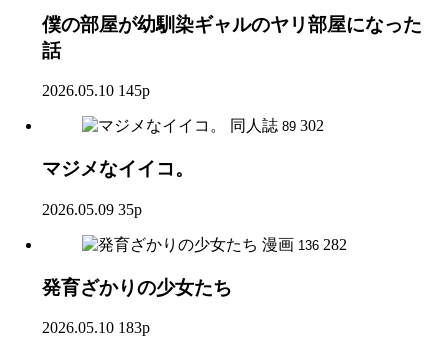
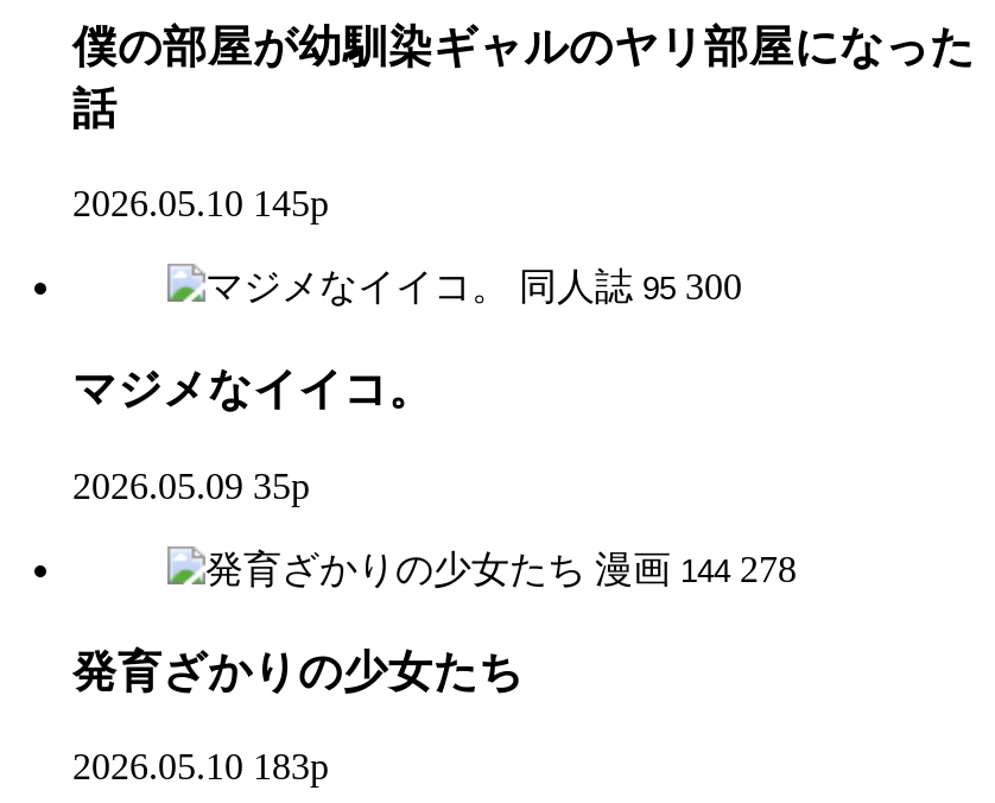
- 同人誌 89 302
+ 同人誌 95 300

- 漫画 136 282
+ 漫画 144 278
